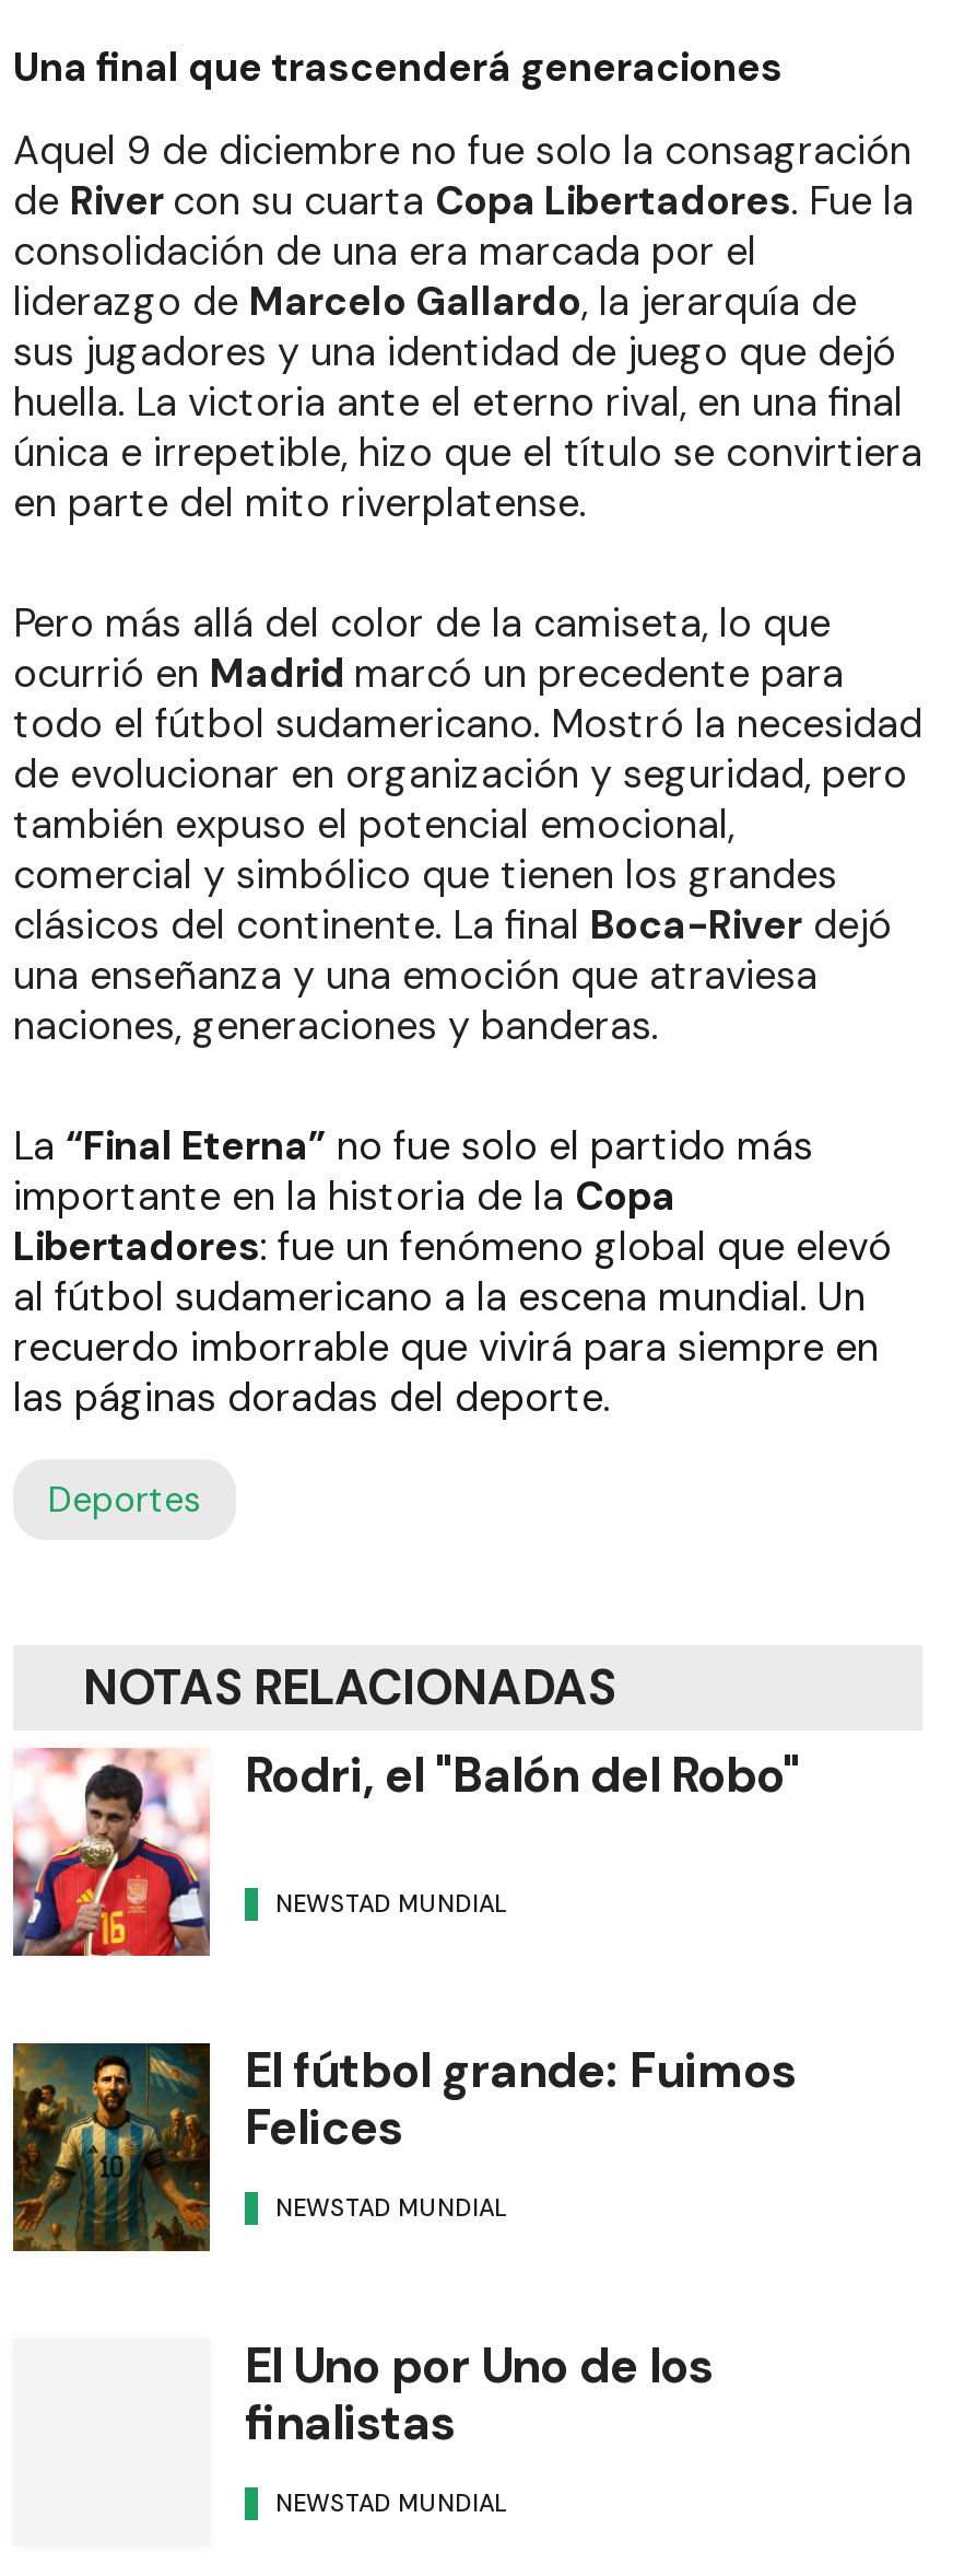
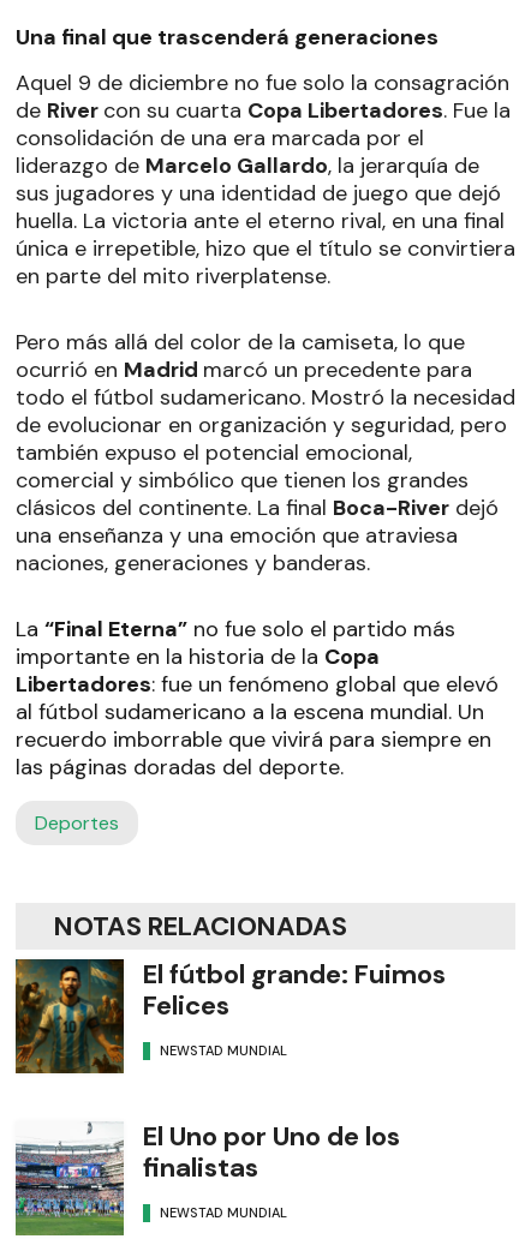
- [image]
- Rodri, el "Balón del Robo"
- NEWSTAD MUNDIAL

+ [image]
